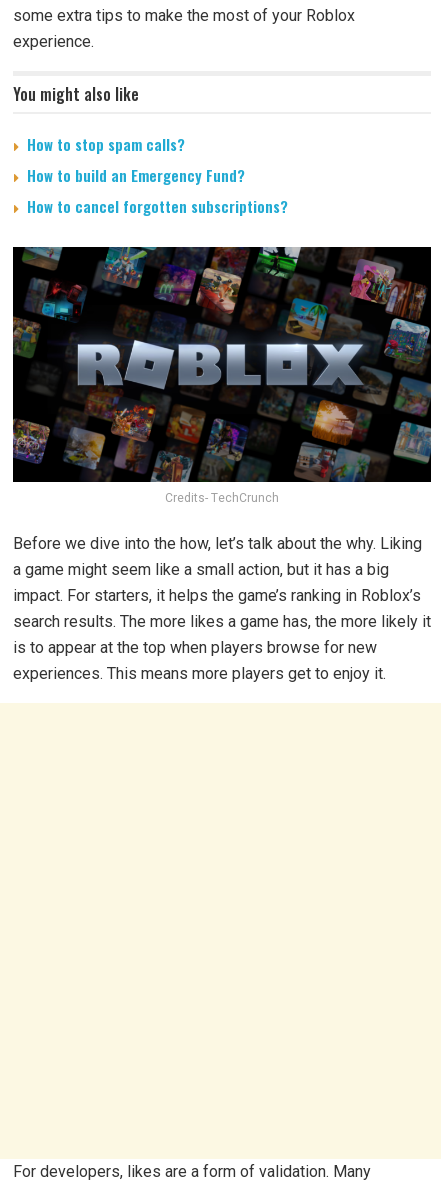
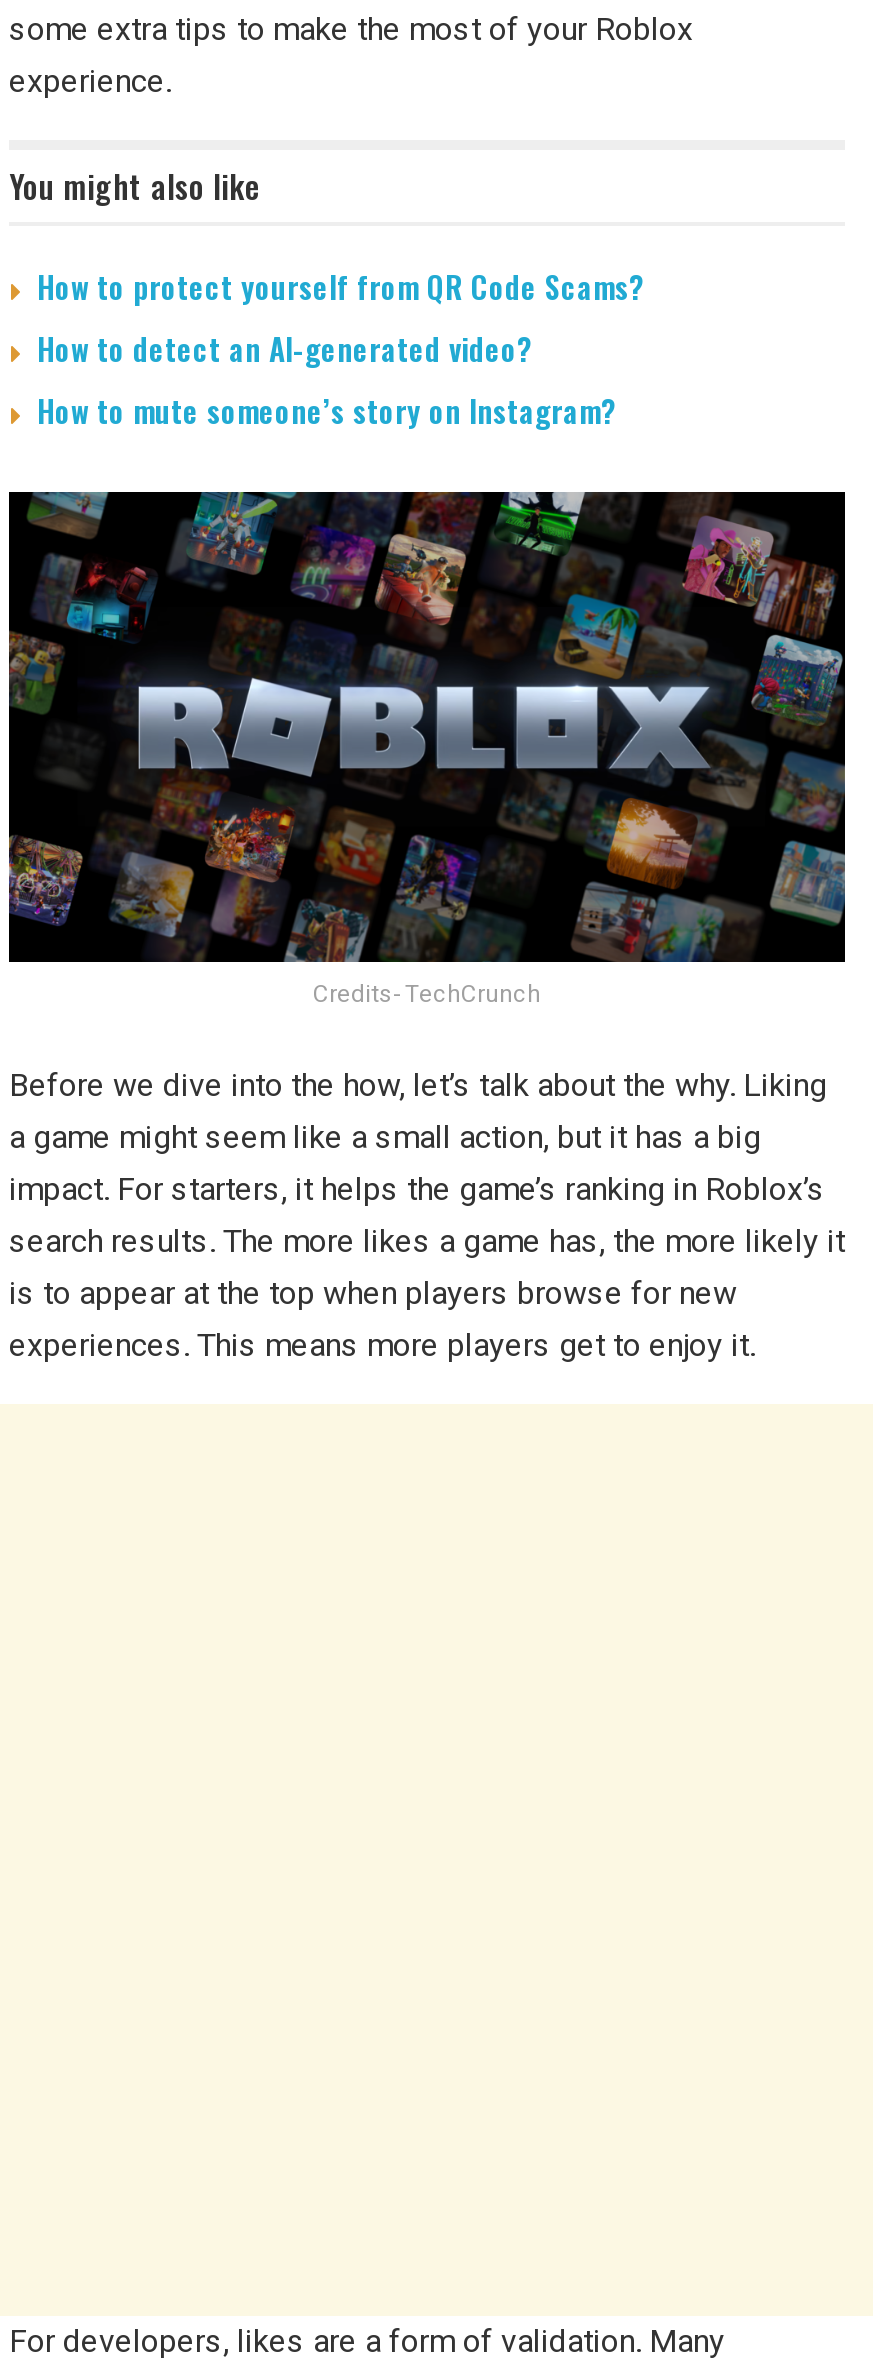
- How to stop spam calls?
- How to build an Emergency Fund?
- How to cancel forgotten subscriptions?
+ How to protect yourself from QR Code Scams?
+ How to detect an AI-generated video?
+ How to mute someone’s story on Instagram?
